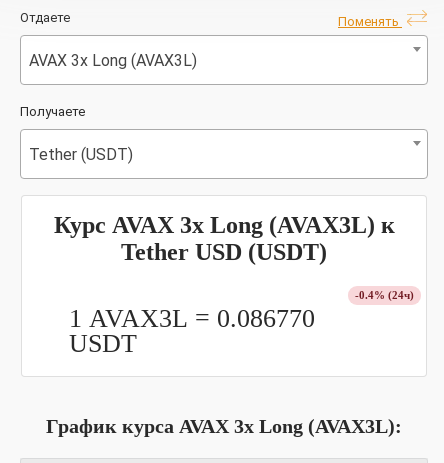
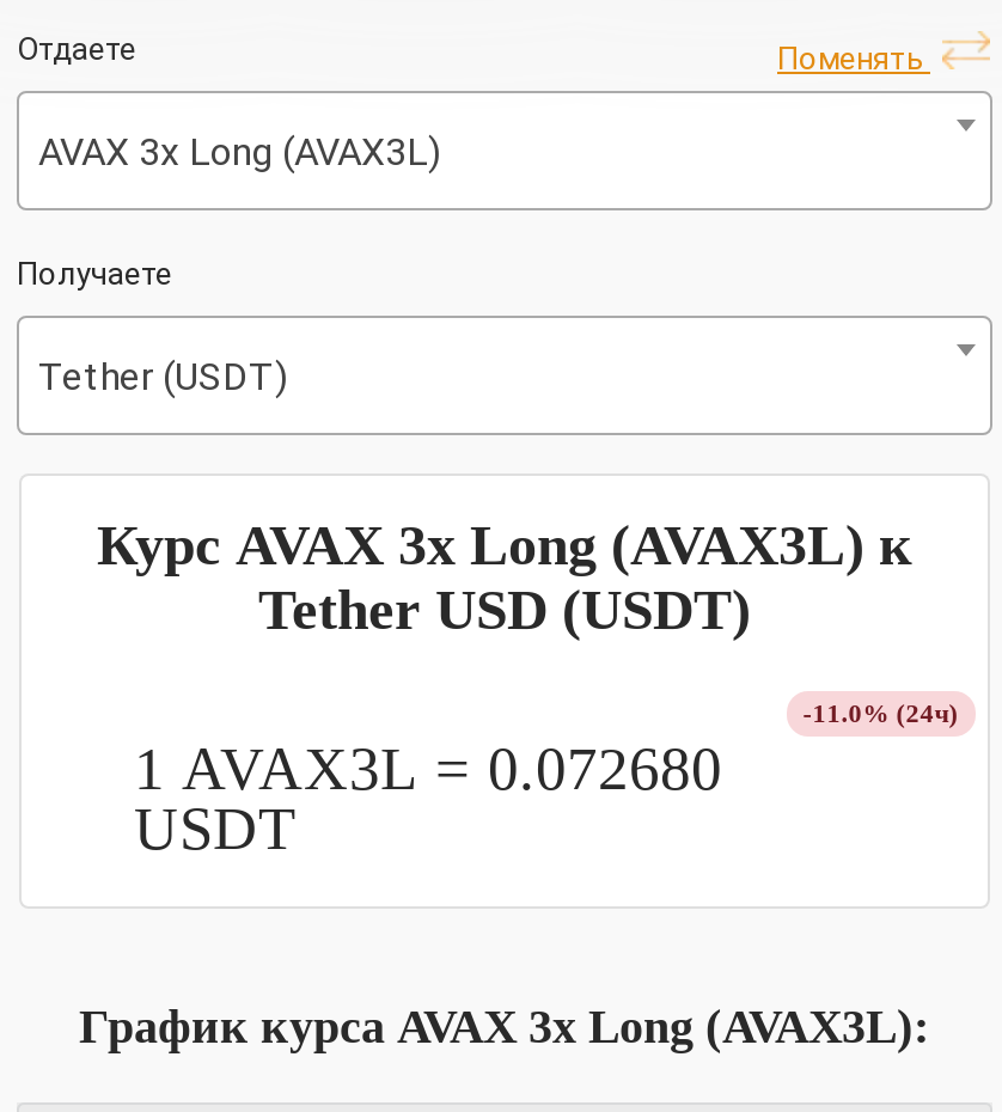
- -0.4% (24ч)
+ -11.0% (24ч)

- 1 AVAX3L = 0.086770
+ 1 AVAX3L = 0.072680
